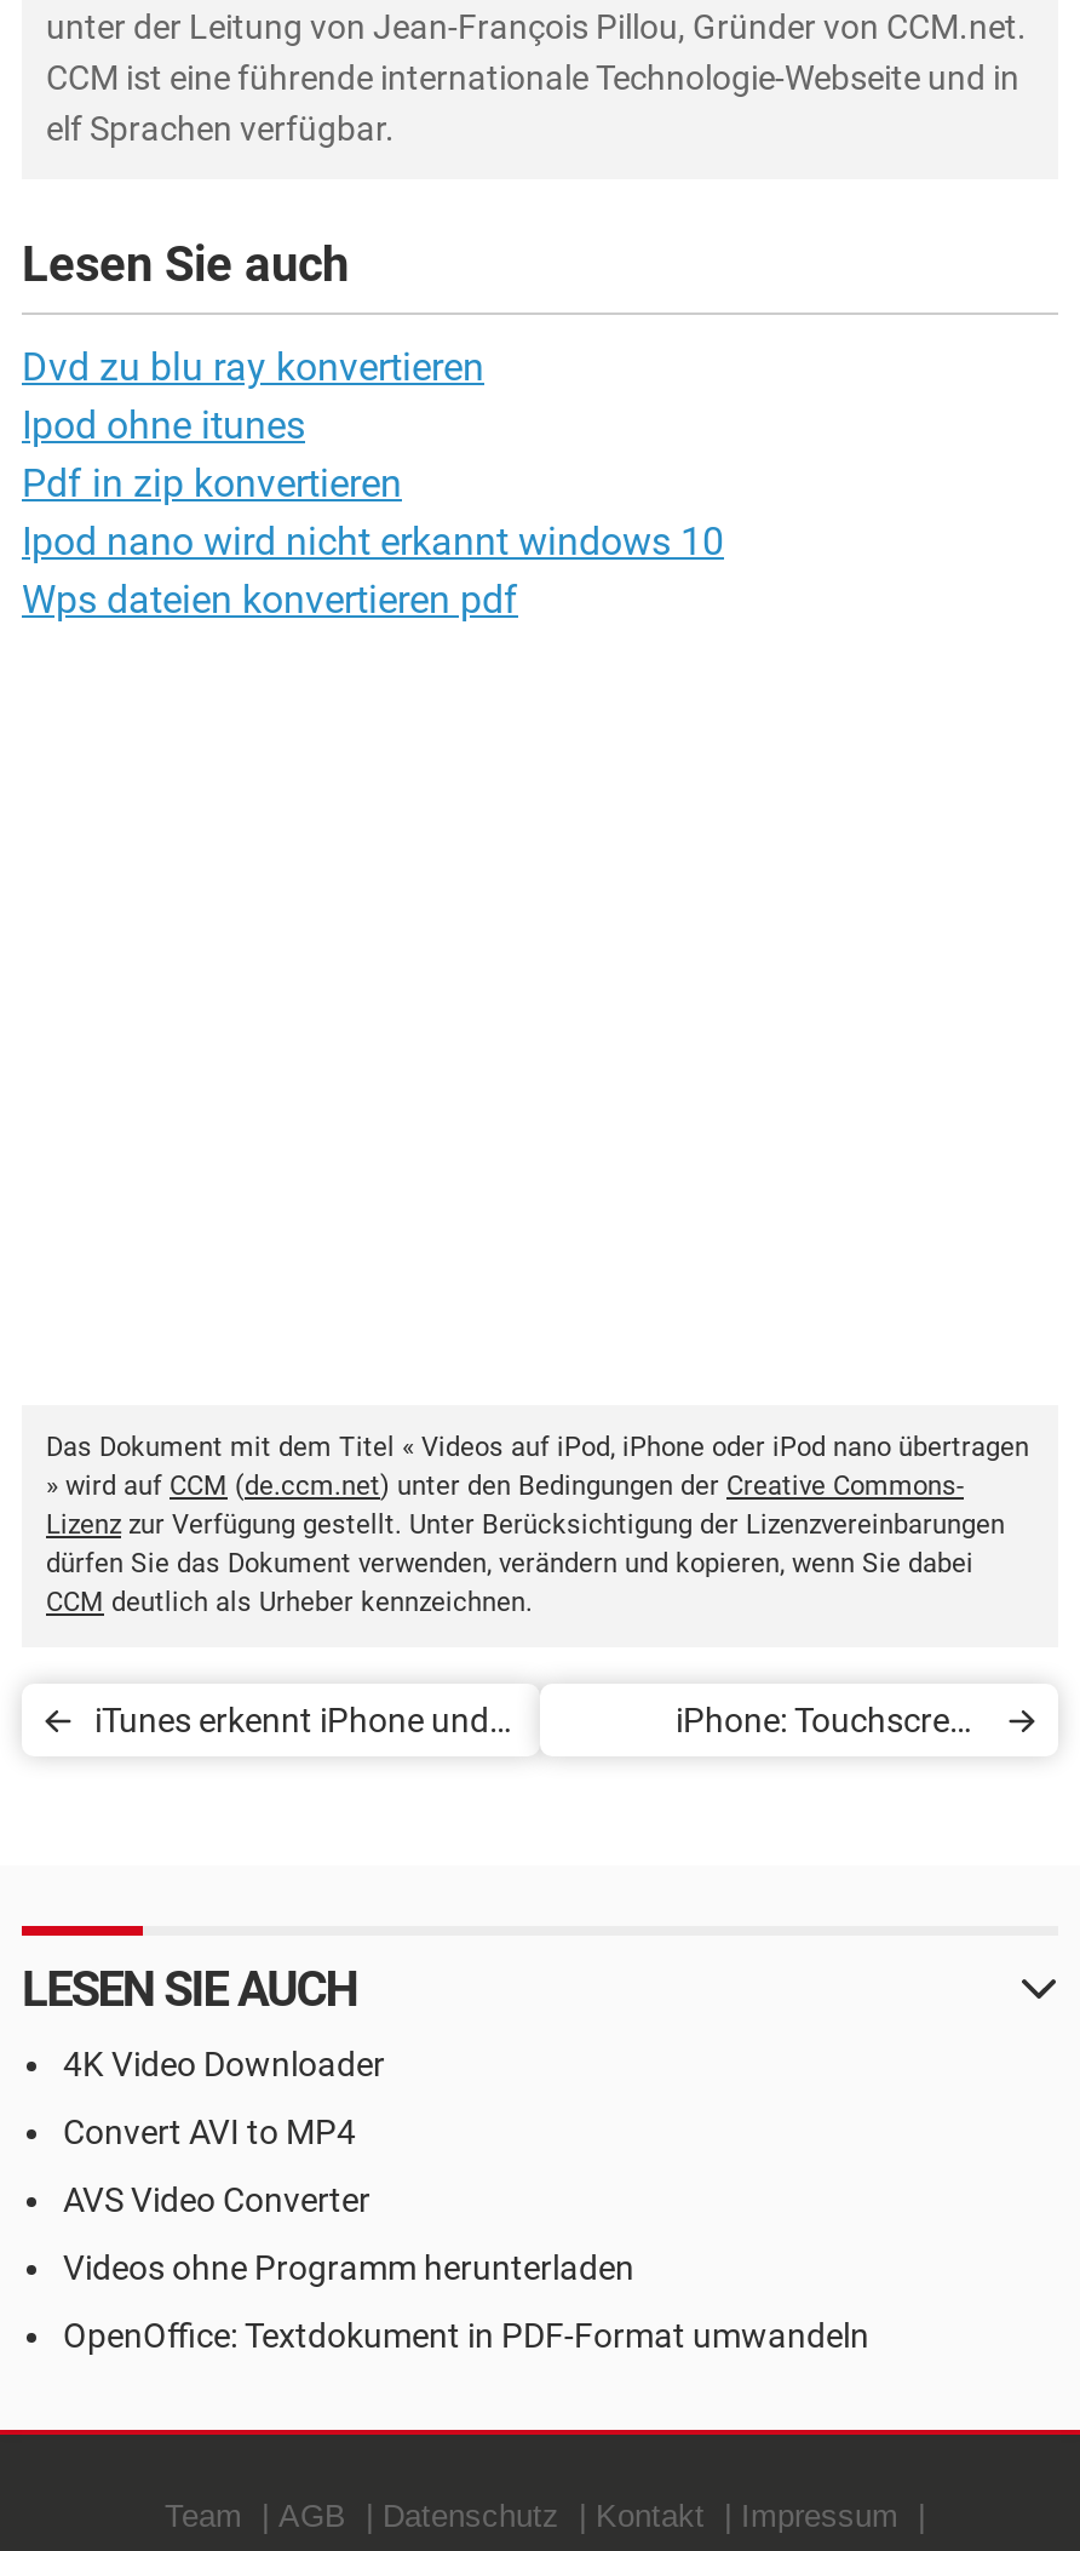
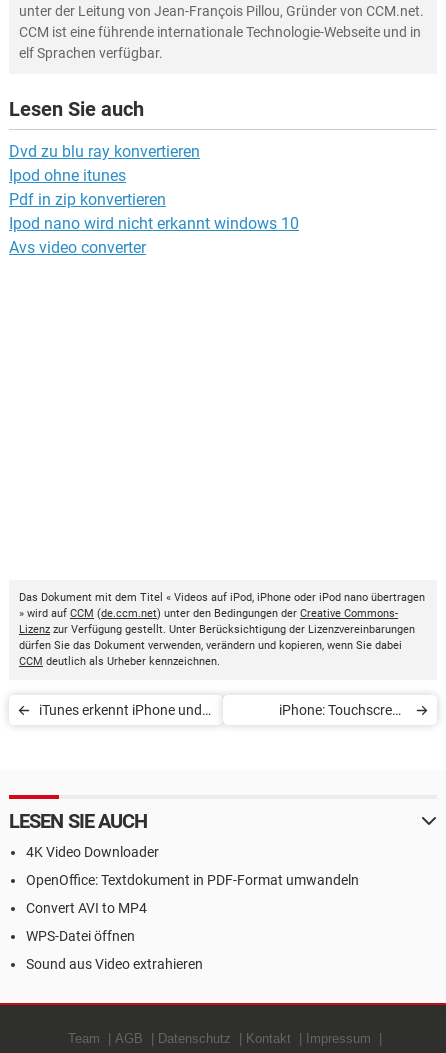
- Wps dateien konvertieren pdf
+ Avs video converter

moved down: Convert AVI to MP4

- AVS Video Converter
- Videos ohne Programm herunterladen

moved up: OpenOffice: Textdokument in PDF-Format umwandeln

+ WPS-Datei öffnen
+ Sound aus Video extrahieren
